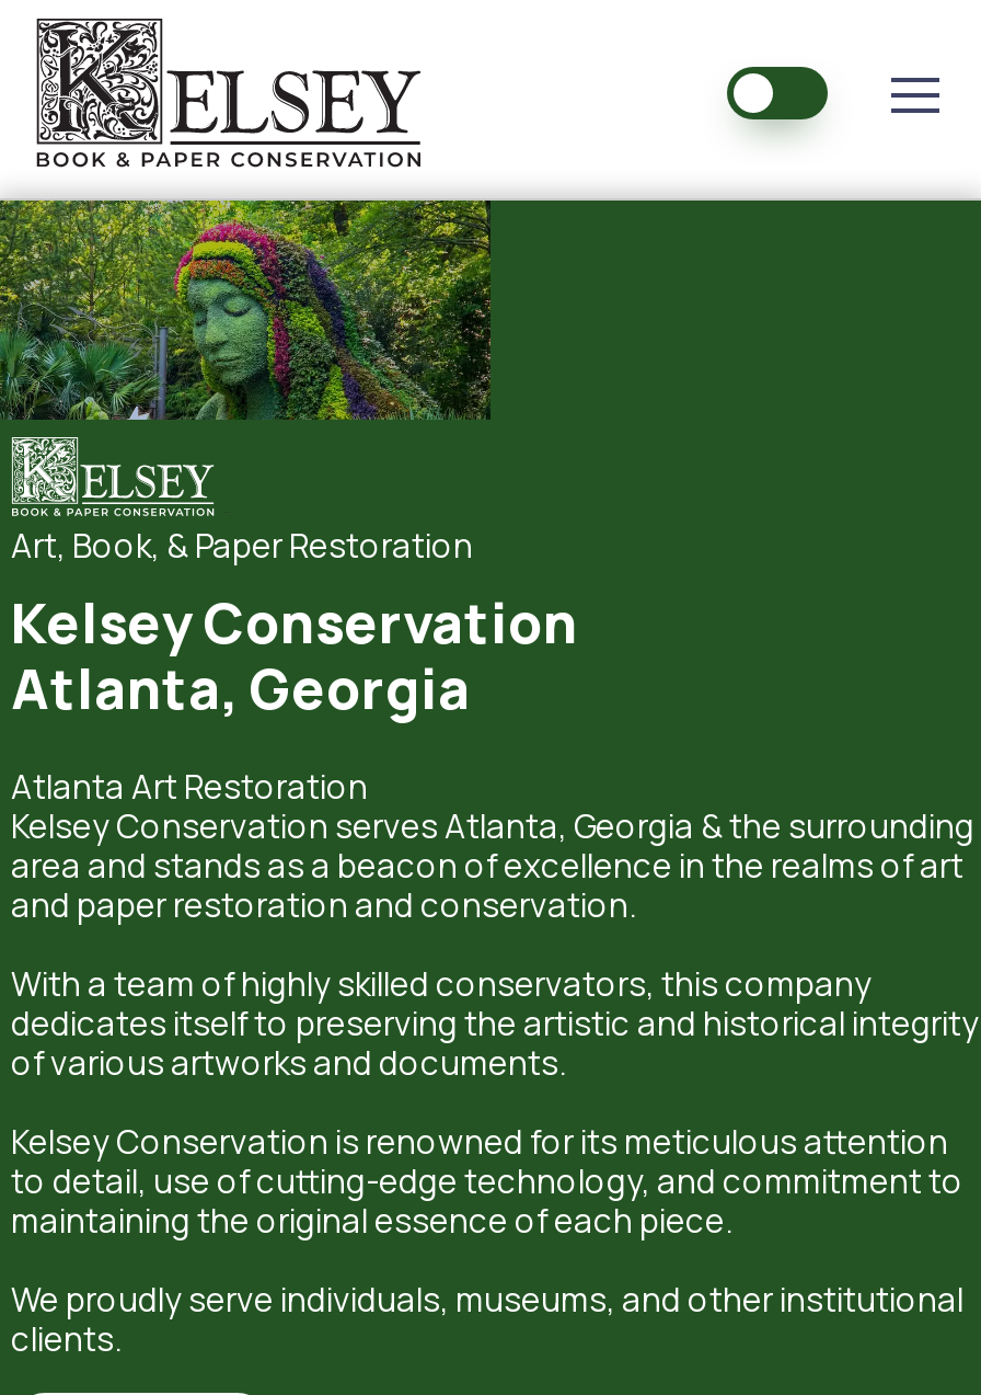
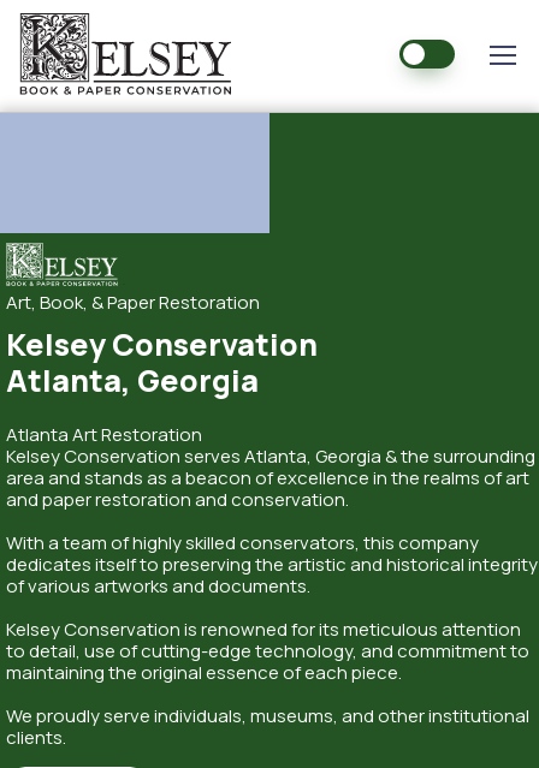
- [image]
